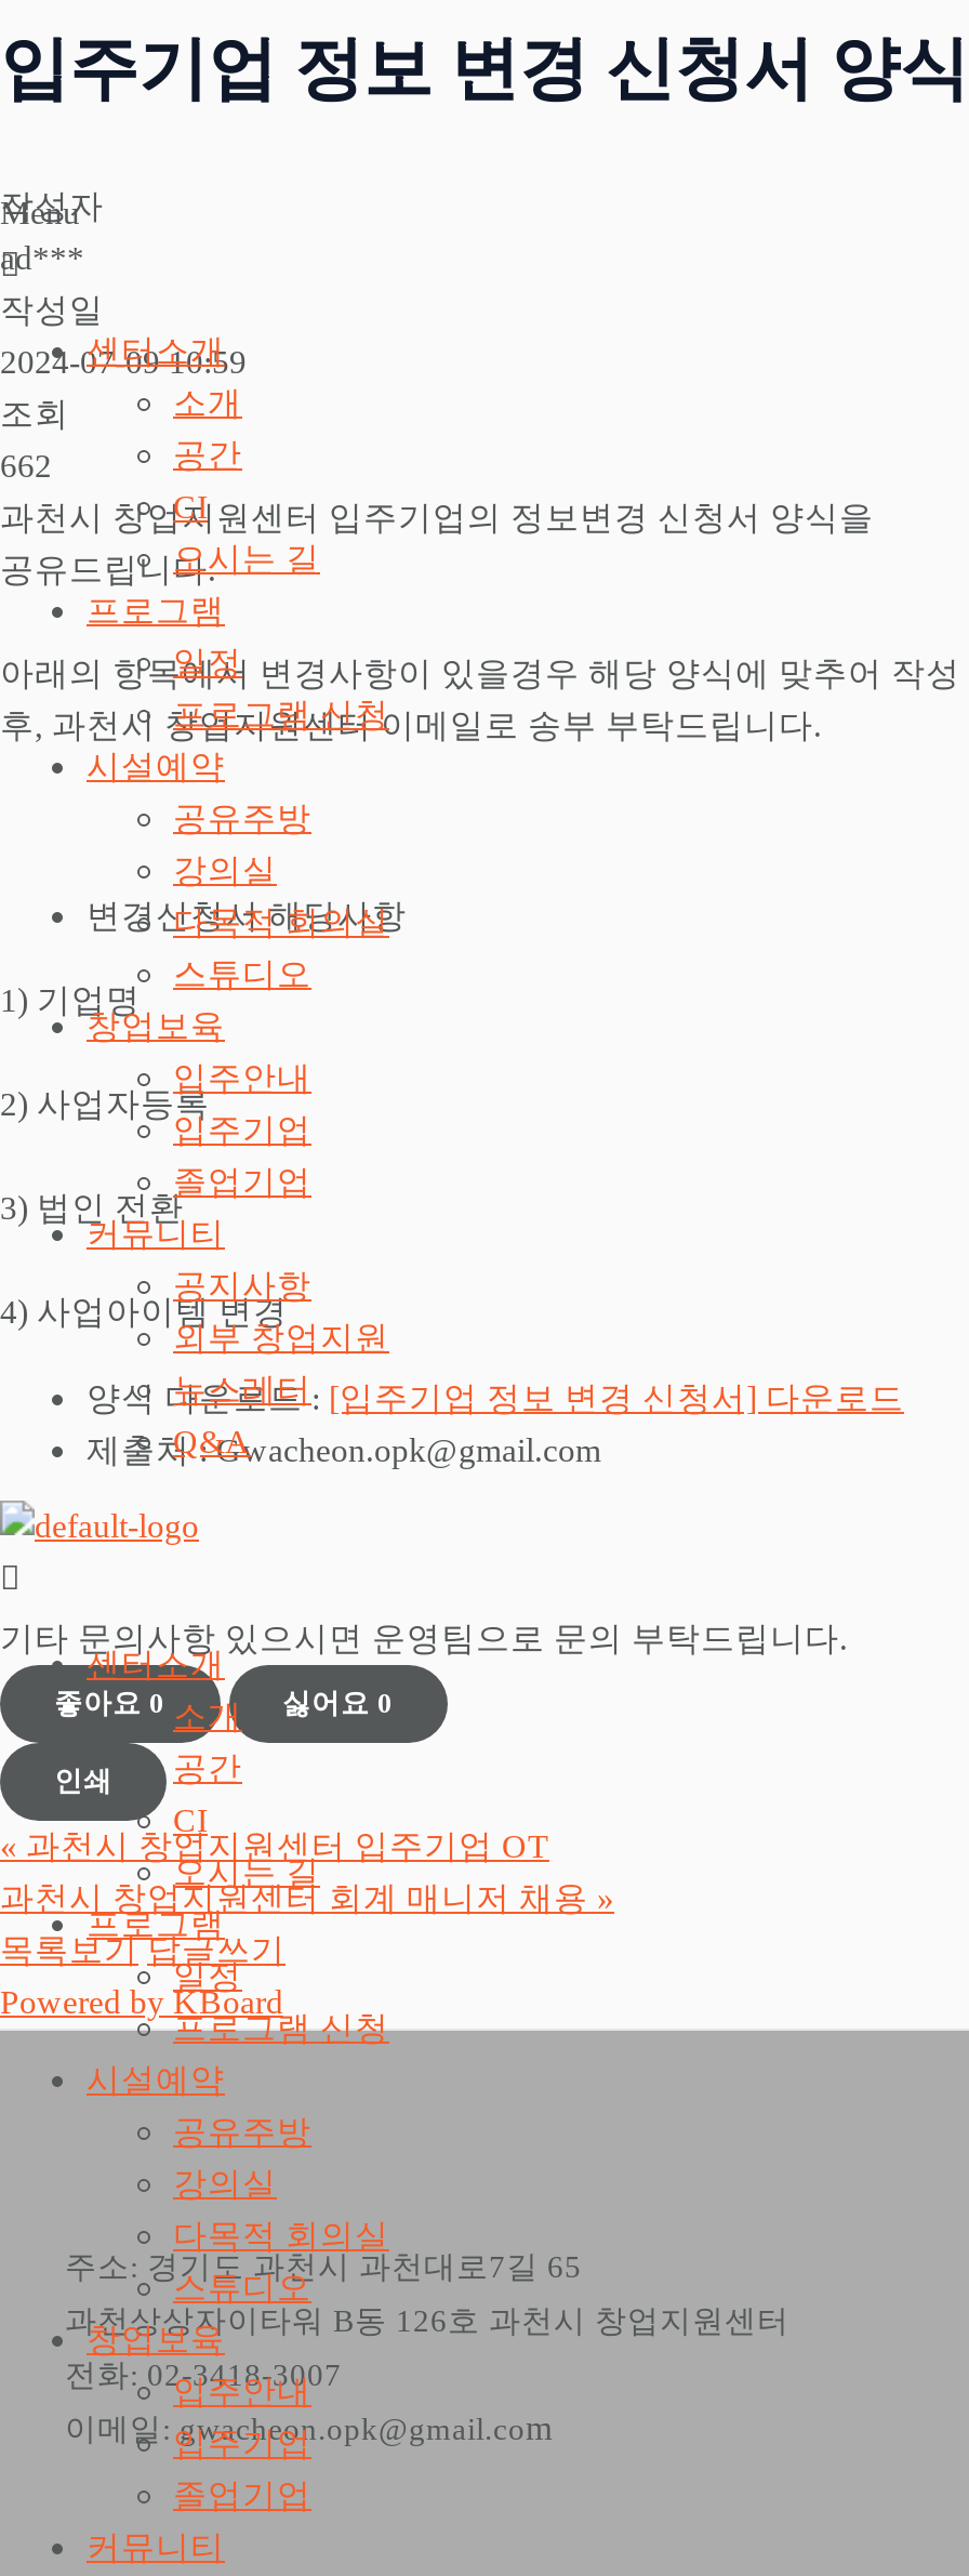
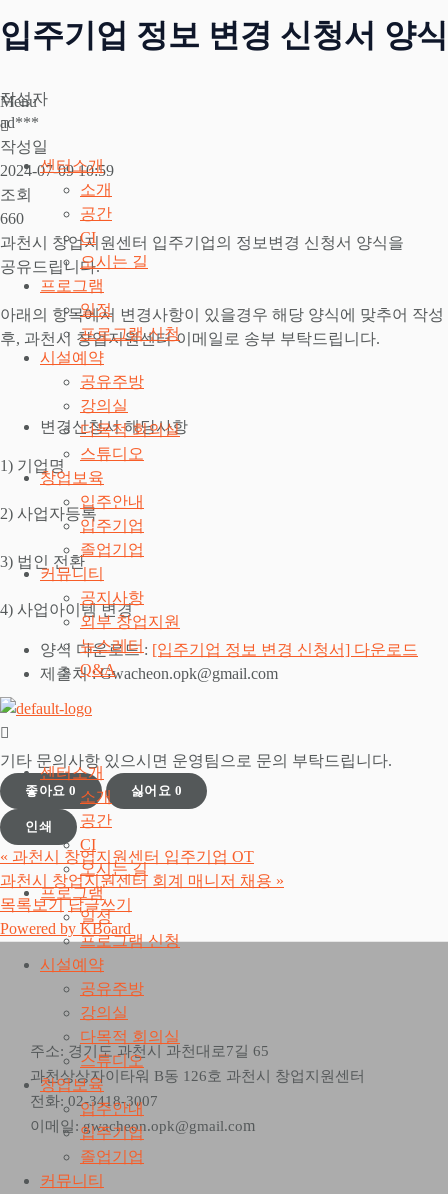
- 662
+ 660
